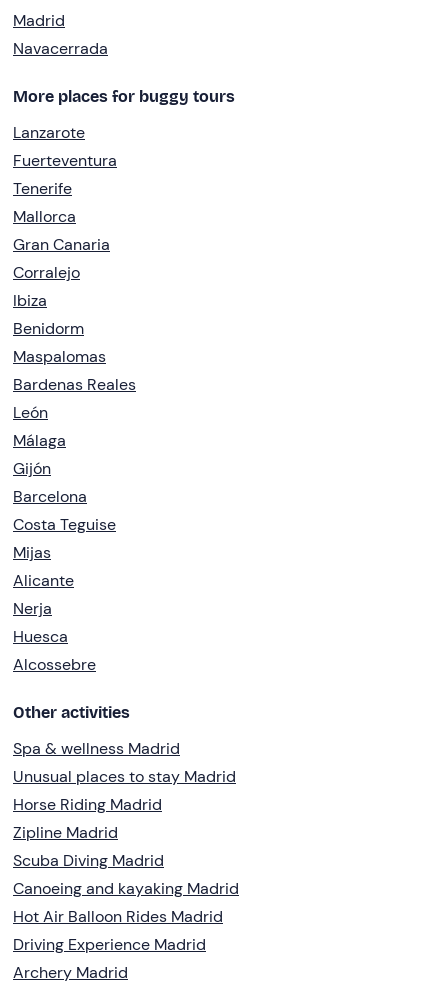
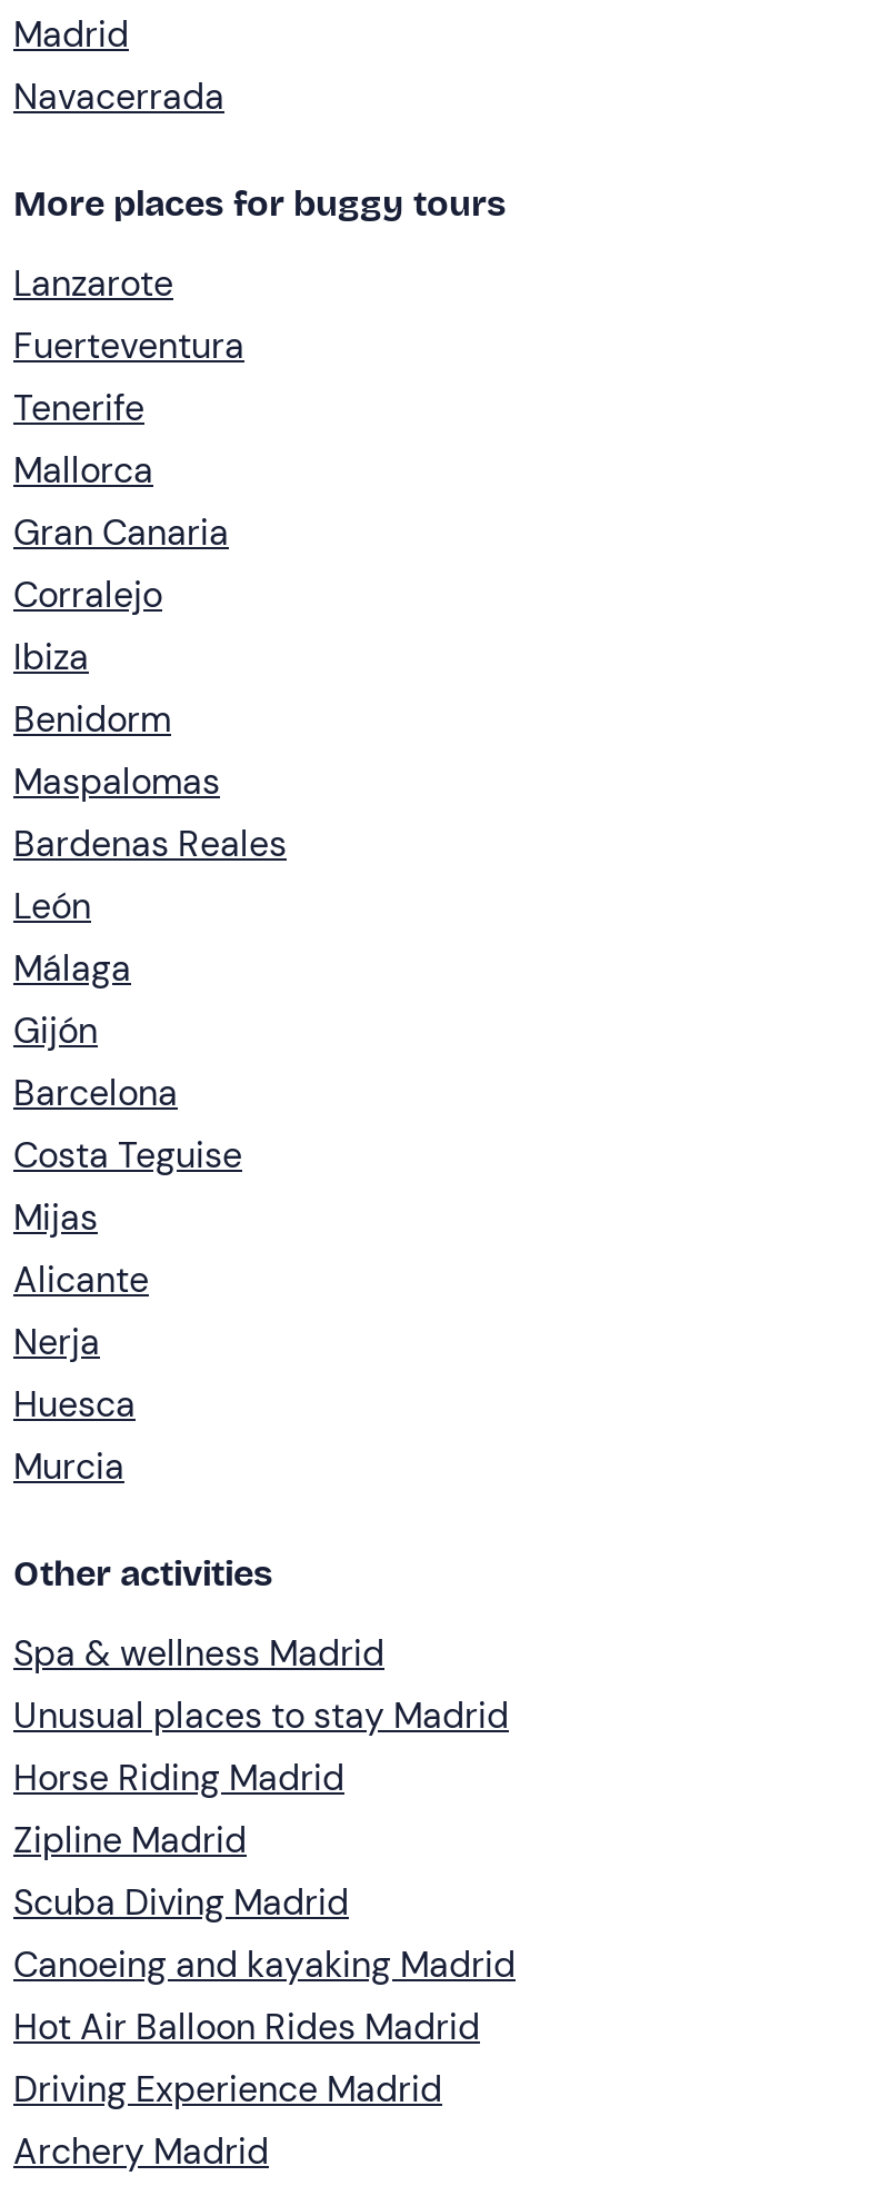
- Alcossebre
+ Murcia
